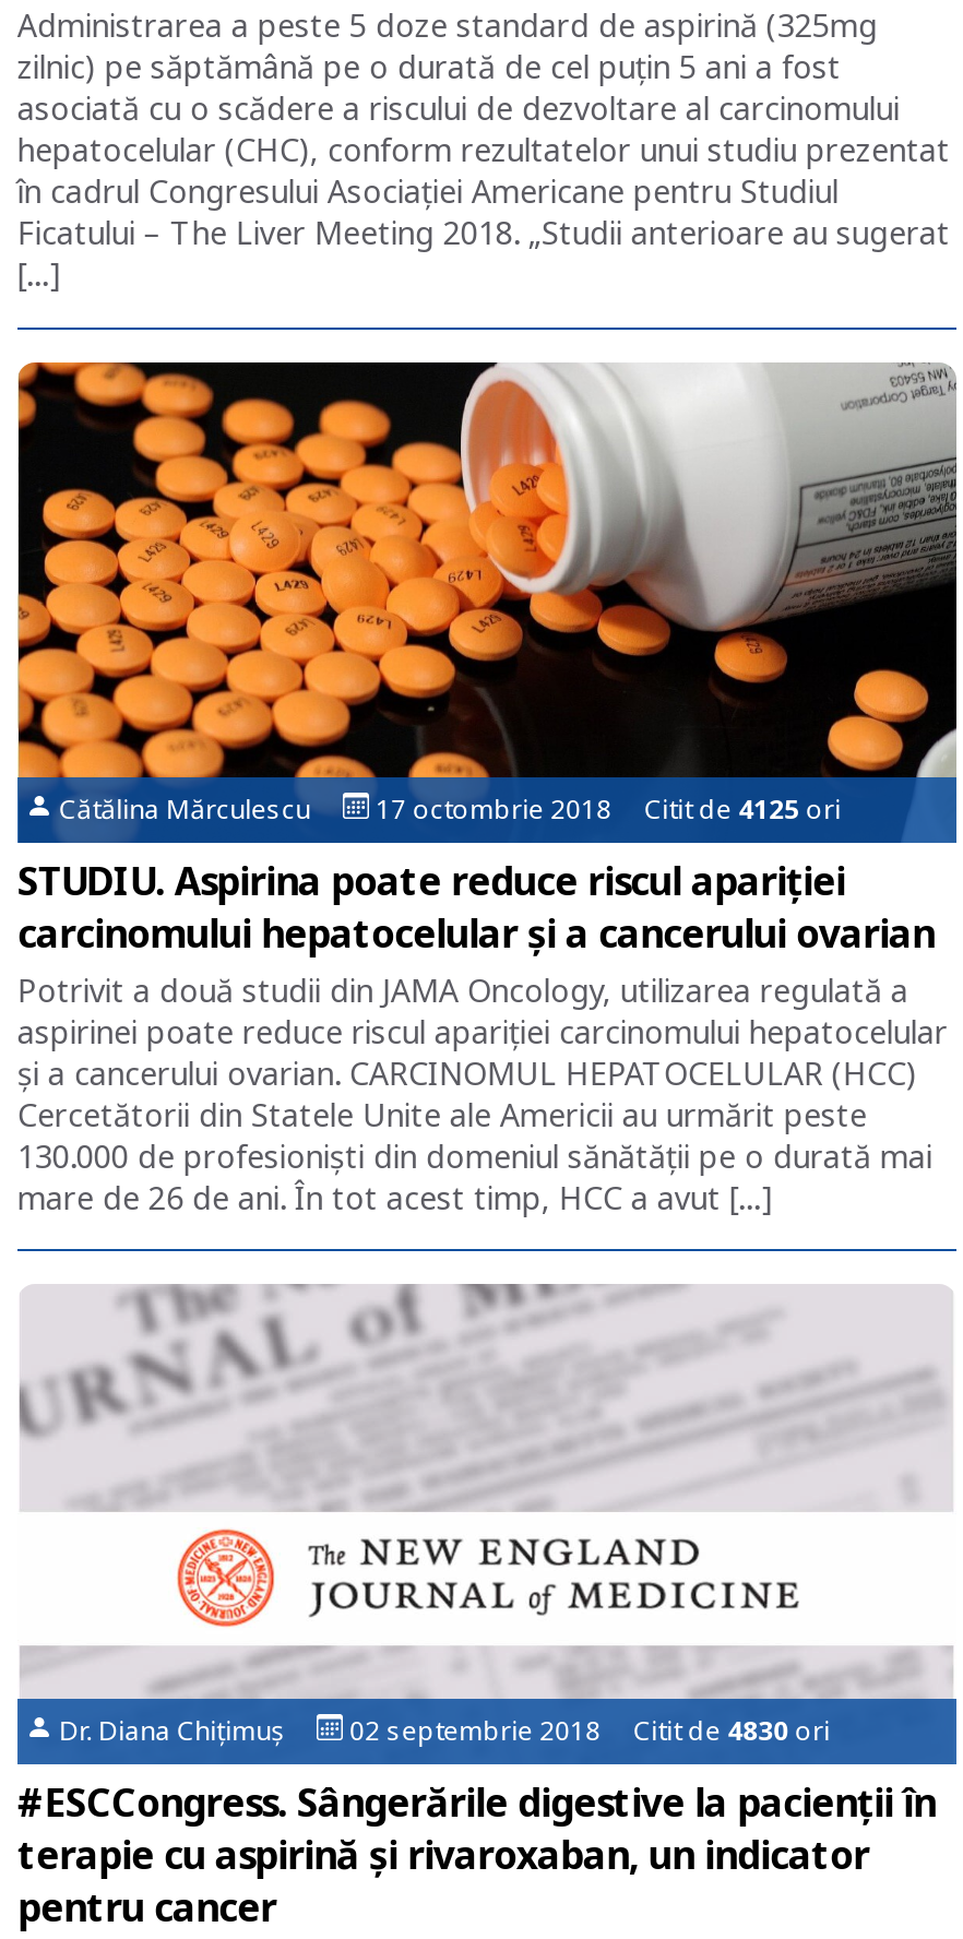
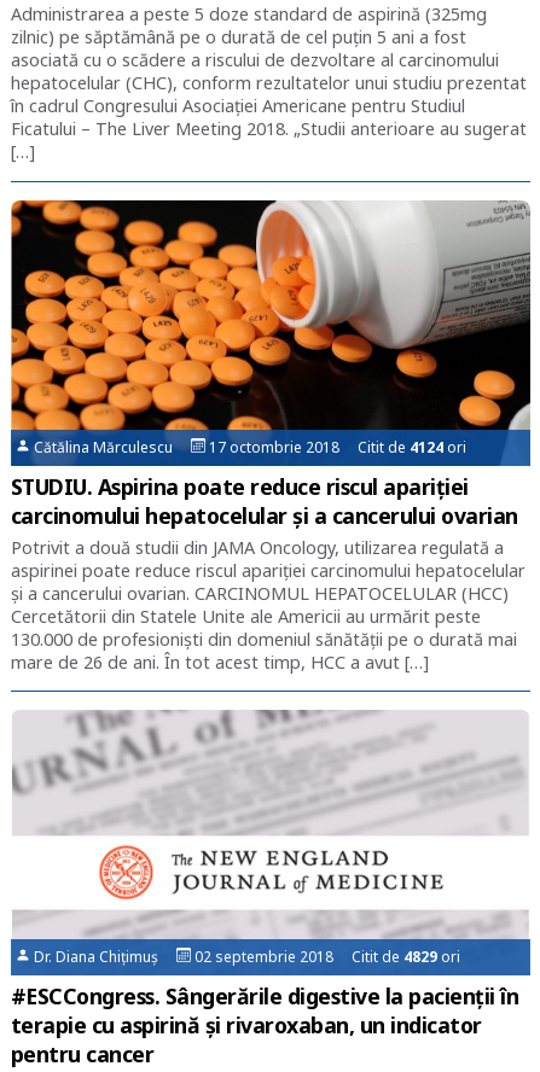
- 17 octombrie 2018 Citit de 4125 ori
+ 17 octombrie 2018 Citit de 4124 ori

- 02 septembrie 2018 Citit de 4830 ori
+ 02 septembrie 2018 Citit de 4829 ori
